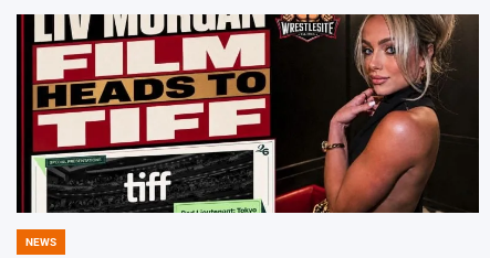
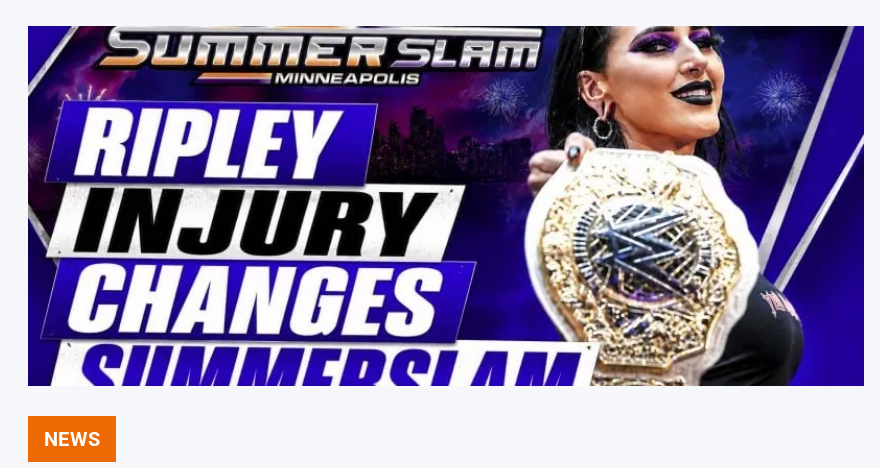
- [image]
+ [image]
